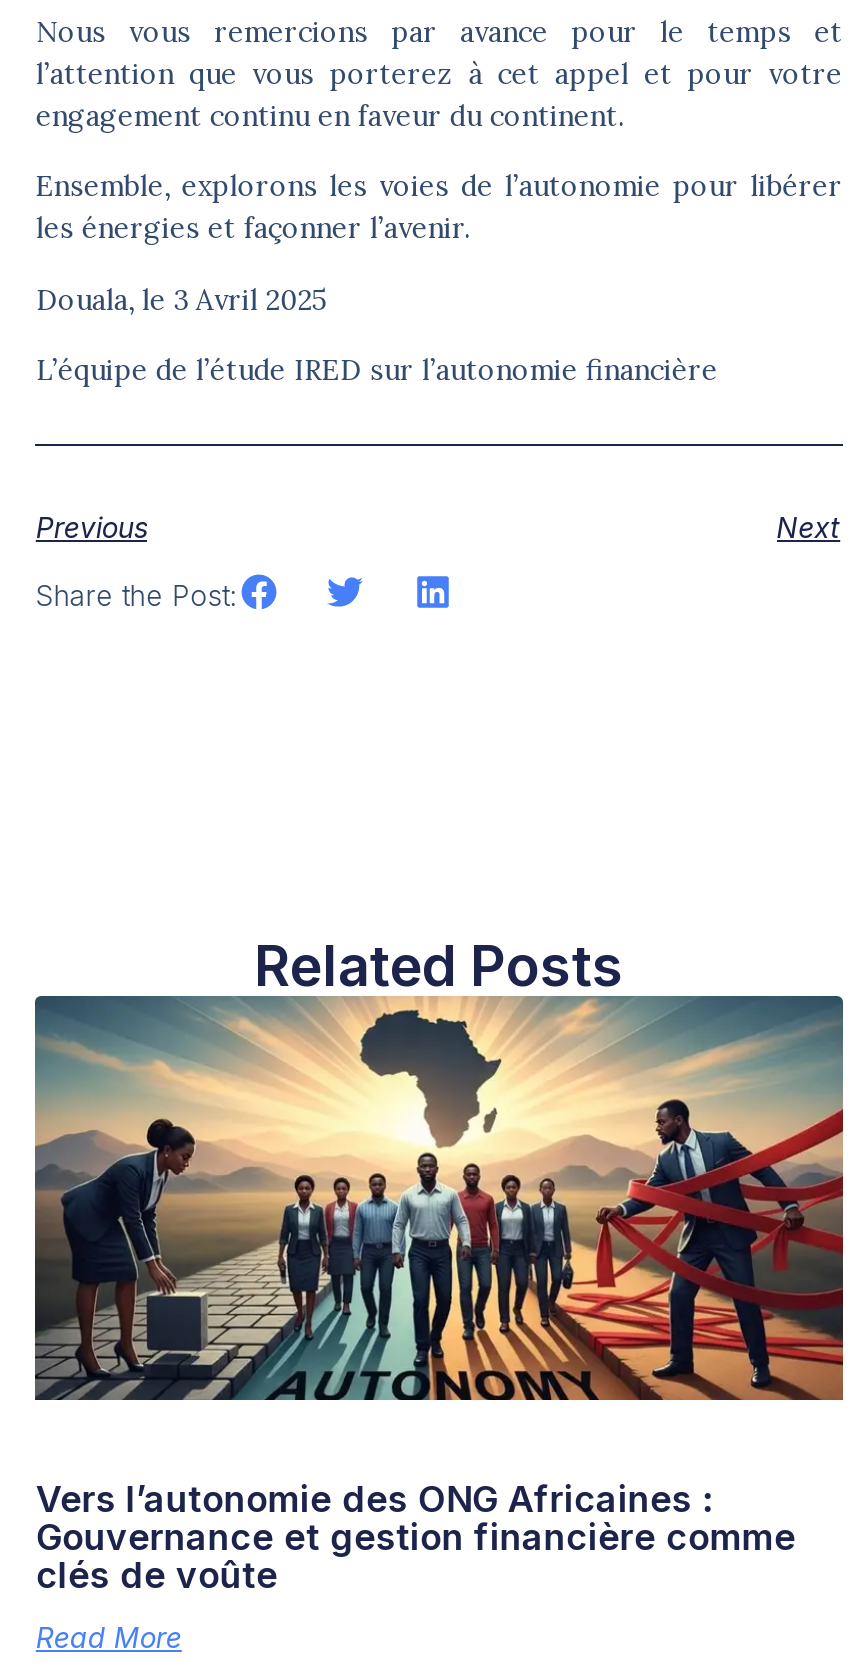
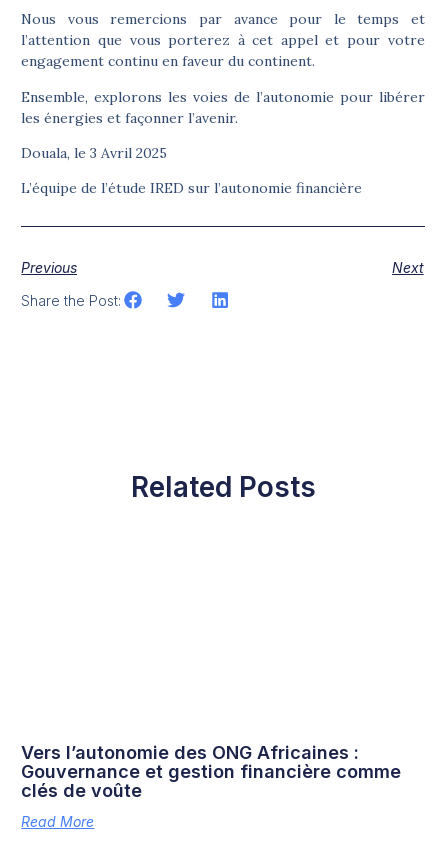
- [image]
